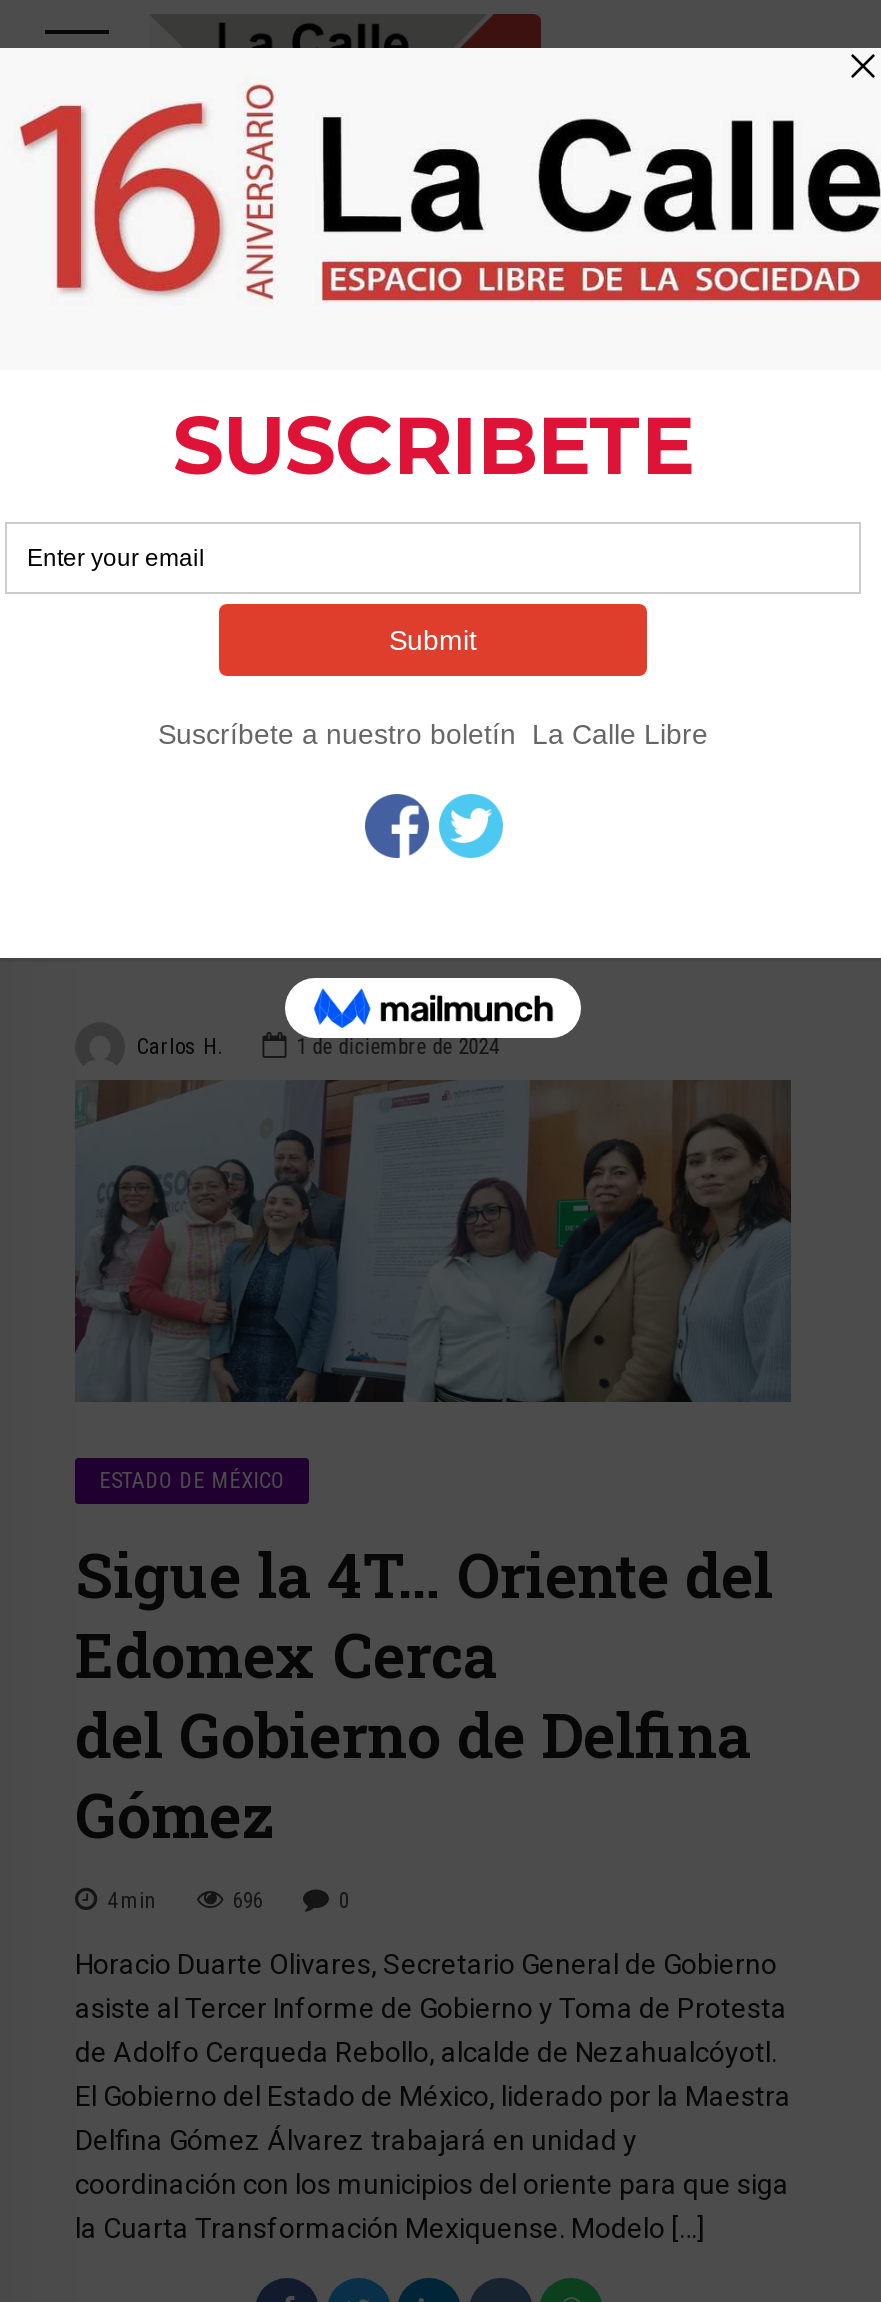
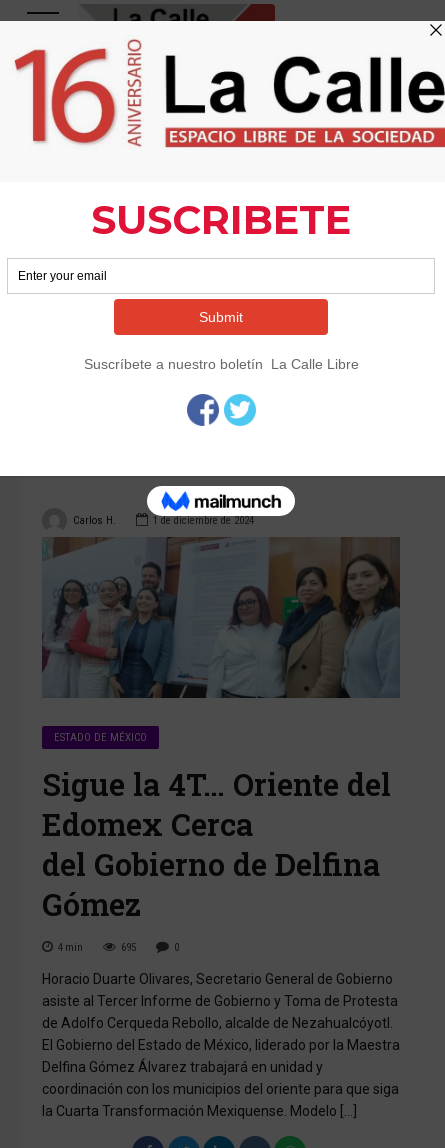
- 696
+ 695
